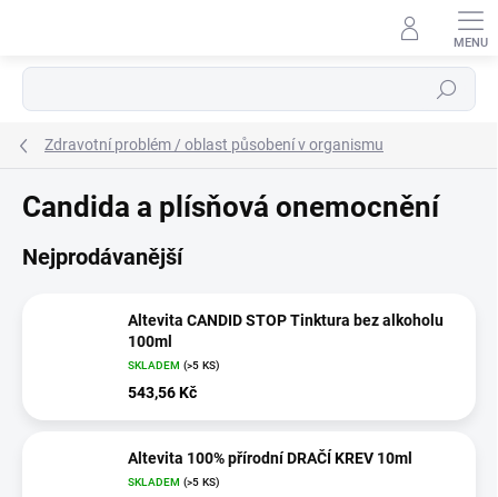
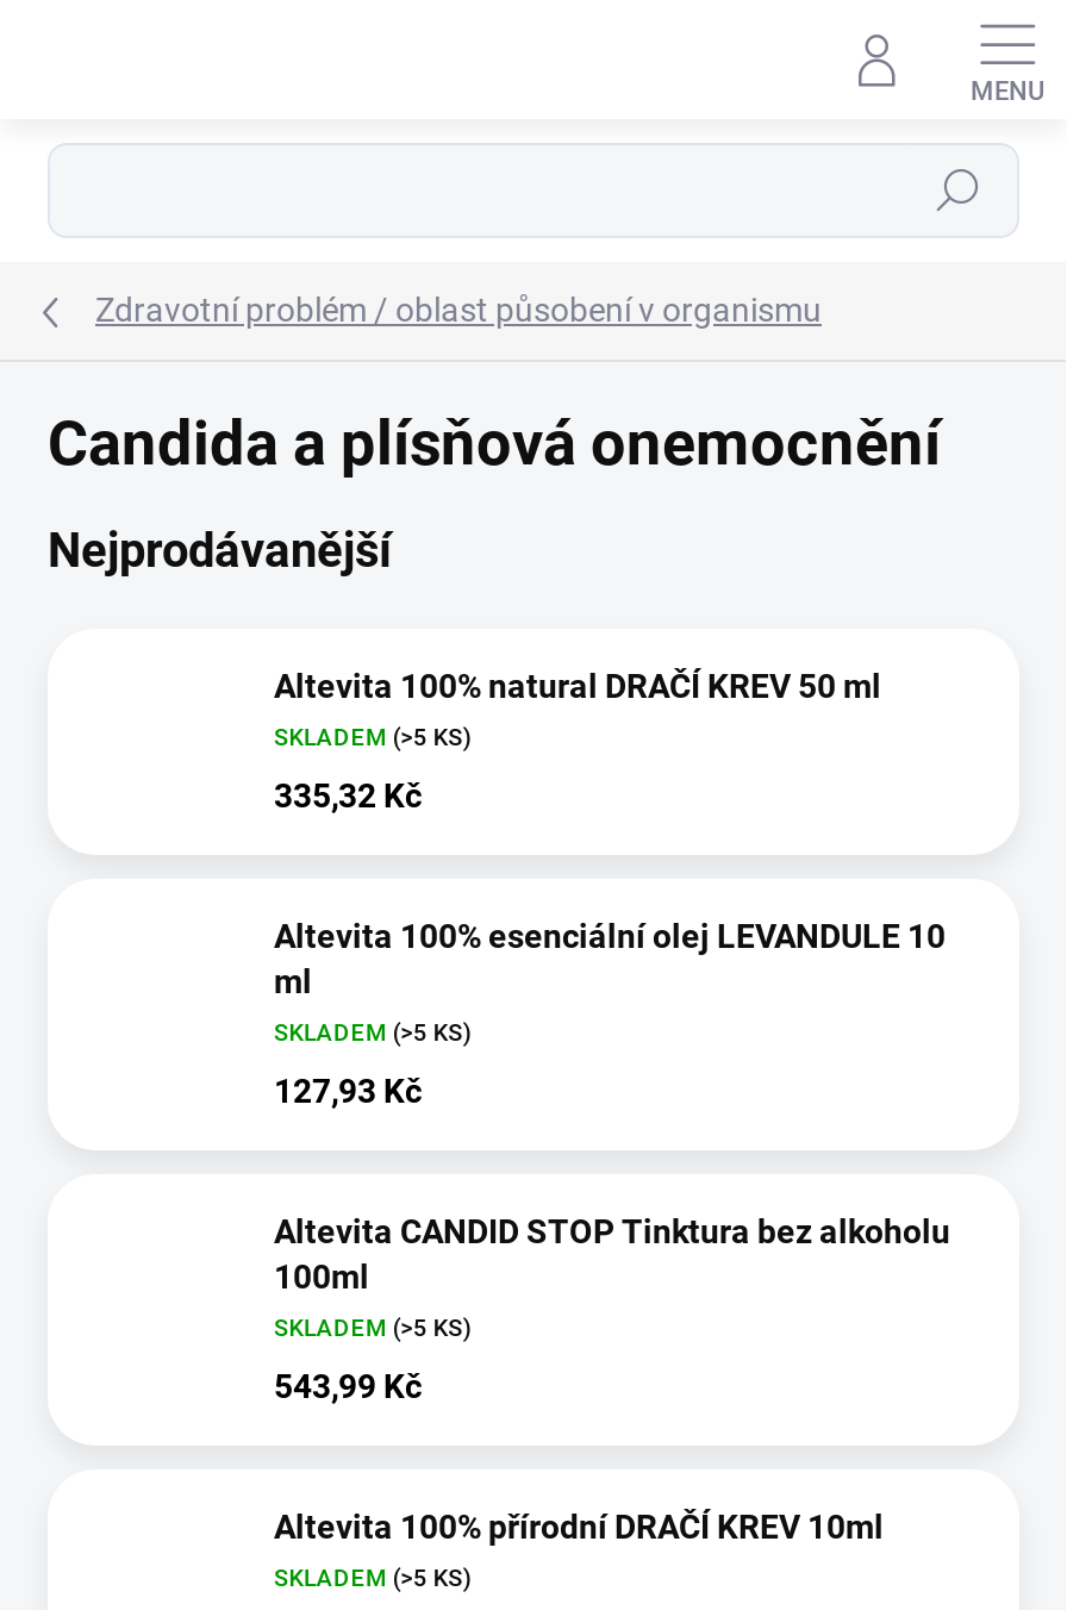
+ Altevita 100% natural DRAČÍ KREV 50 ml
+ SKLADEM (>5 KS)
+ 335,32 Kč

+ Altevita 100% esenciální olej LEVANDULE 10
+ ml
+ SKLADEM (>5 KS)
+ 127,93 Kč

- 543,56 Kč
+ 543,99 Kč
